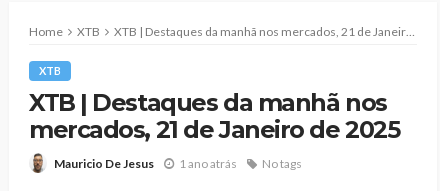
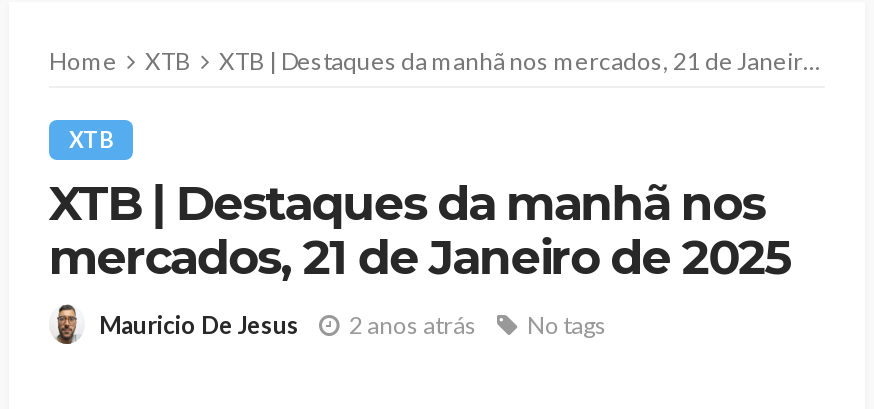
- Mauricio De Jesus 1 ano atrás No tags
+ Mauricio De Jesus 2 anos atrás No tags
